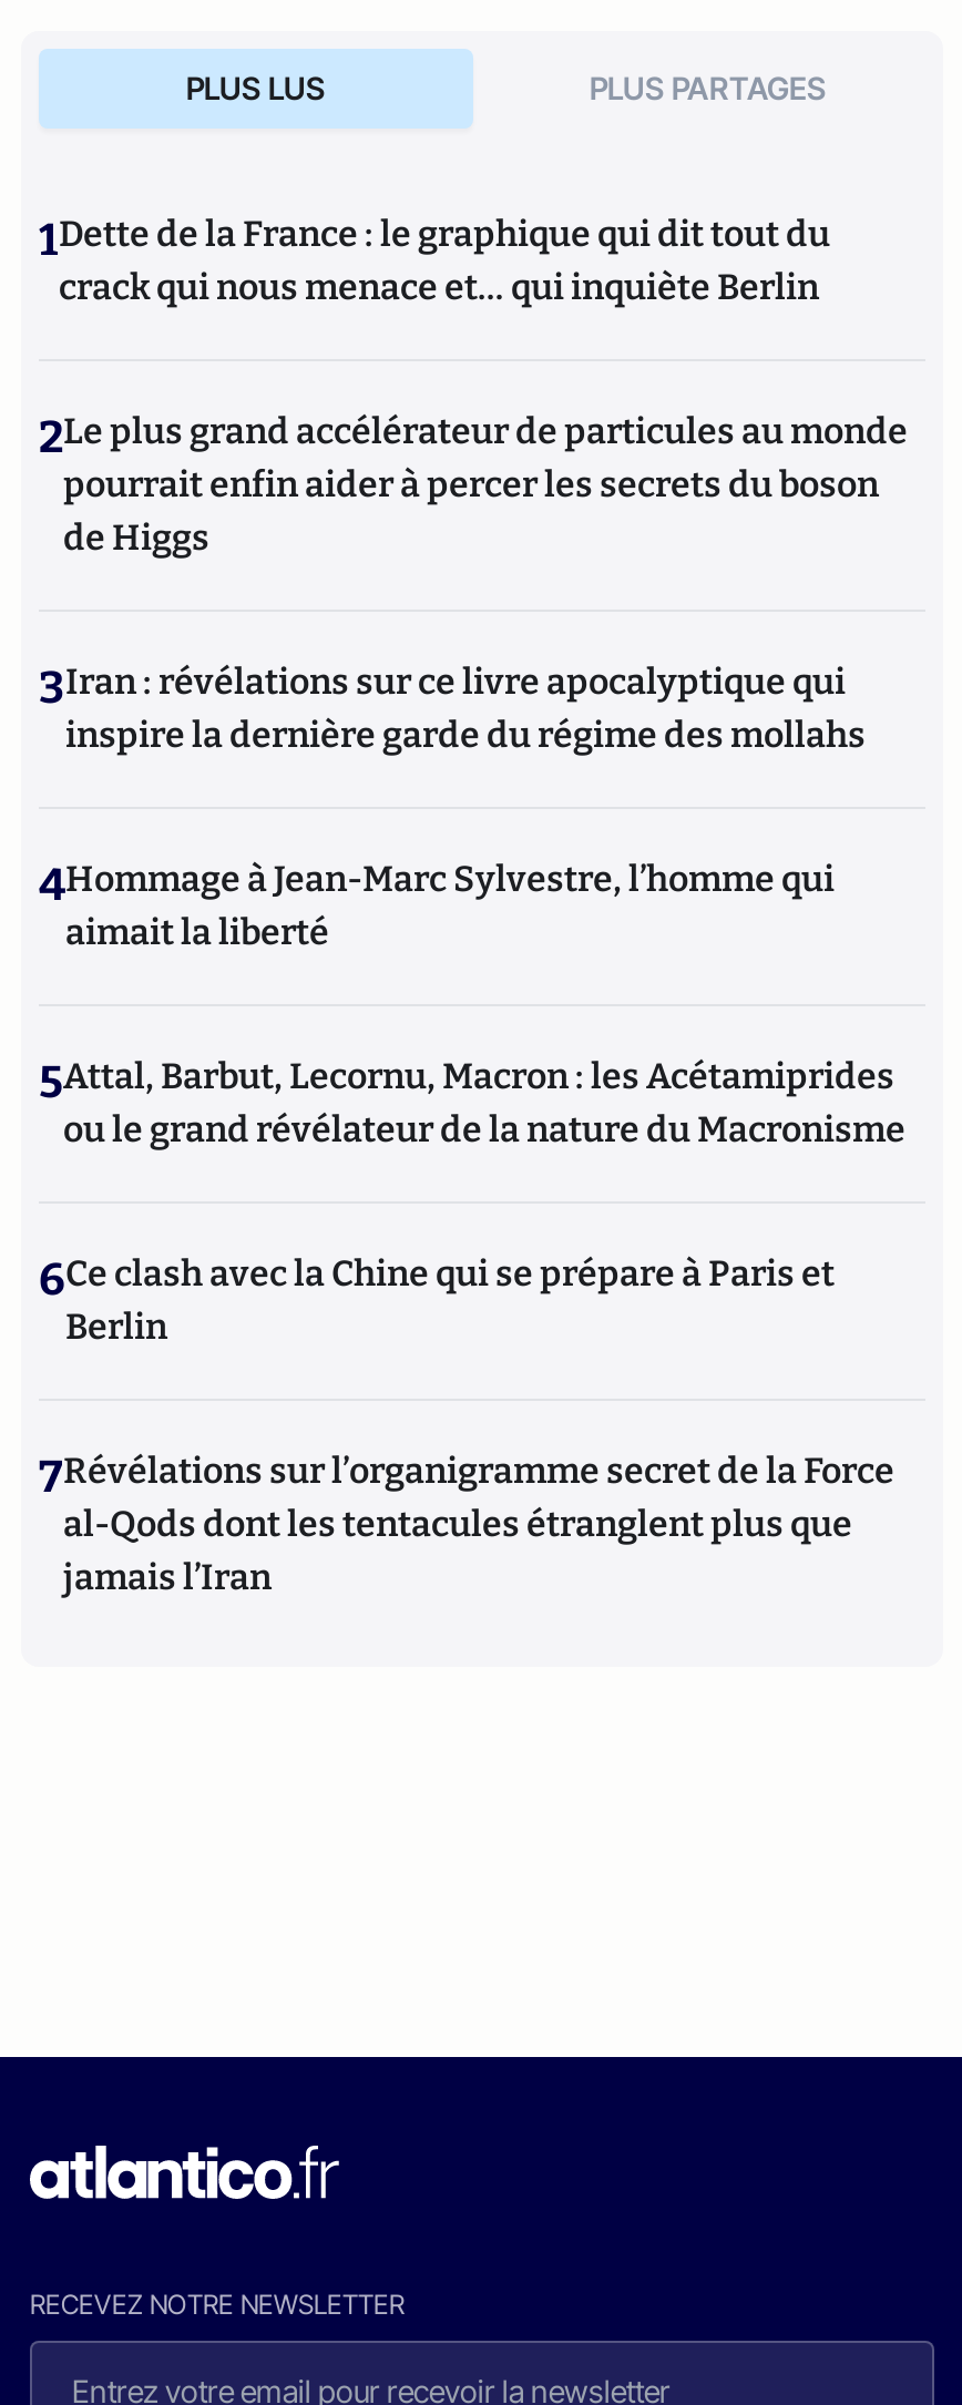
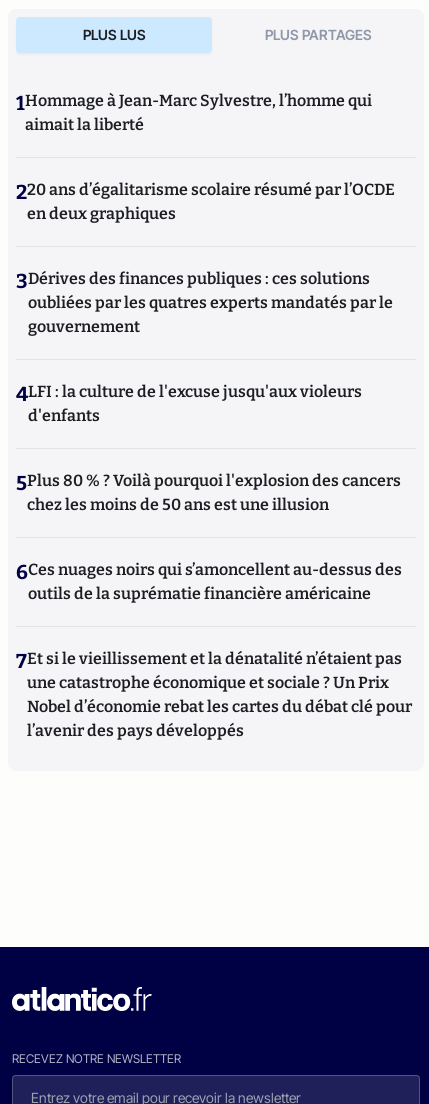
- 1Dette de la France : le graphique qui dit tout du
- crack qui nous menace et… qui inquiète Berlin
- 2Le plus grand accélérateur de particules au monde
- pourrait enfin aider à percer les secrets du boson
- de Higgs
- 3Iran : révélations sur ce livre apocalyptique qui
- inspire la dernière garde du régime des mollahs
- 4Hommage à Jean-Marc Sylvestre, l’homme qui
+ 1Hommage à Jean-Marc Sylvestre, l’homme qui

moved up: aimait la liberté

- 5Attal, Barbut, Lecornu, Macron : les Acétamiprides
- ou le grand révélateur de la nature du Macronisme
- 6Ce clash avec la Chine qui se prépare à Paris et
- Berlin
- 7Révélations sur l’organigramme secret de la Force
- al-Qods dont les tentacules étranglent plus que
- jamais l’Iran
+ 220 ans d’égalitarisme scolaire résumé par l’OCDE
+ en deux graphiques
+ 3Dérives des finances publiques : ces solutions
+ oubliées par les quatres experts mandatés par le
+ gouvernement
+ 4LFI : la culture de l'excuse jusqu'aux violeurs
+ d'enfants
+ 5Plus 80 % ? Voilà pourquoi l'explosion des cancers
+ chez les moins de 50 ans est une illusion
+ 6Ces nuages noirs qui s’amoncellent au-dessus des
+ outils de la suprématie financière américaine
+ 7Et si le vieillissement et la dénatalité n’étaient pas
+ une catastrophe économique et sociale ? Un Prix
+ Nobel d’économie rebat les cartes du débat clé pour
+ l’avenir des pays développés
